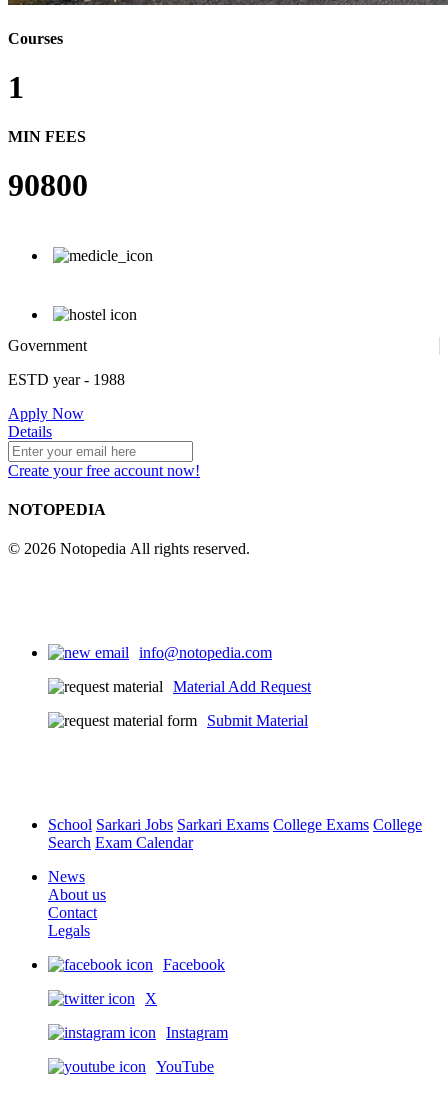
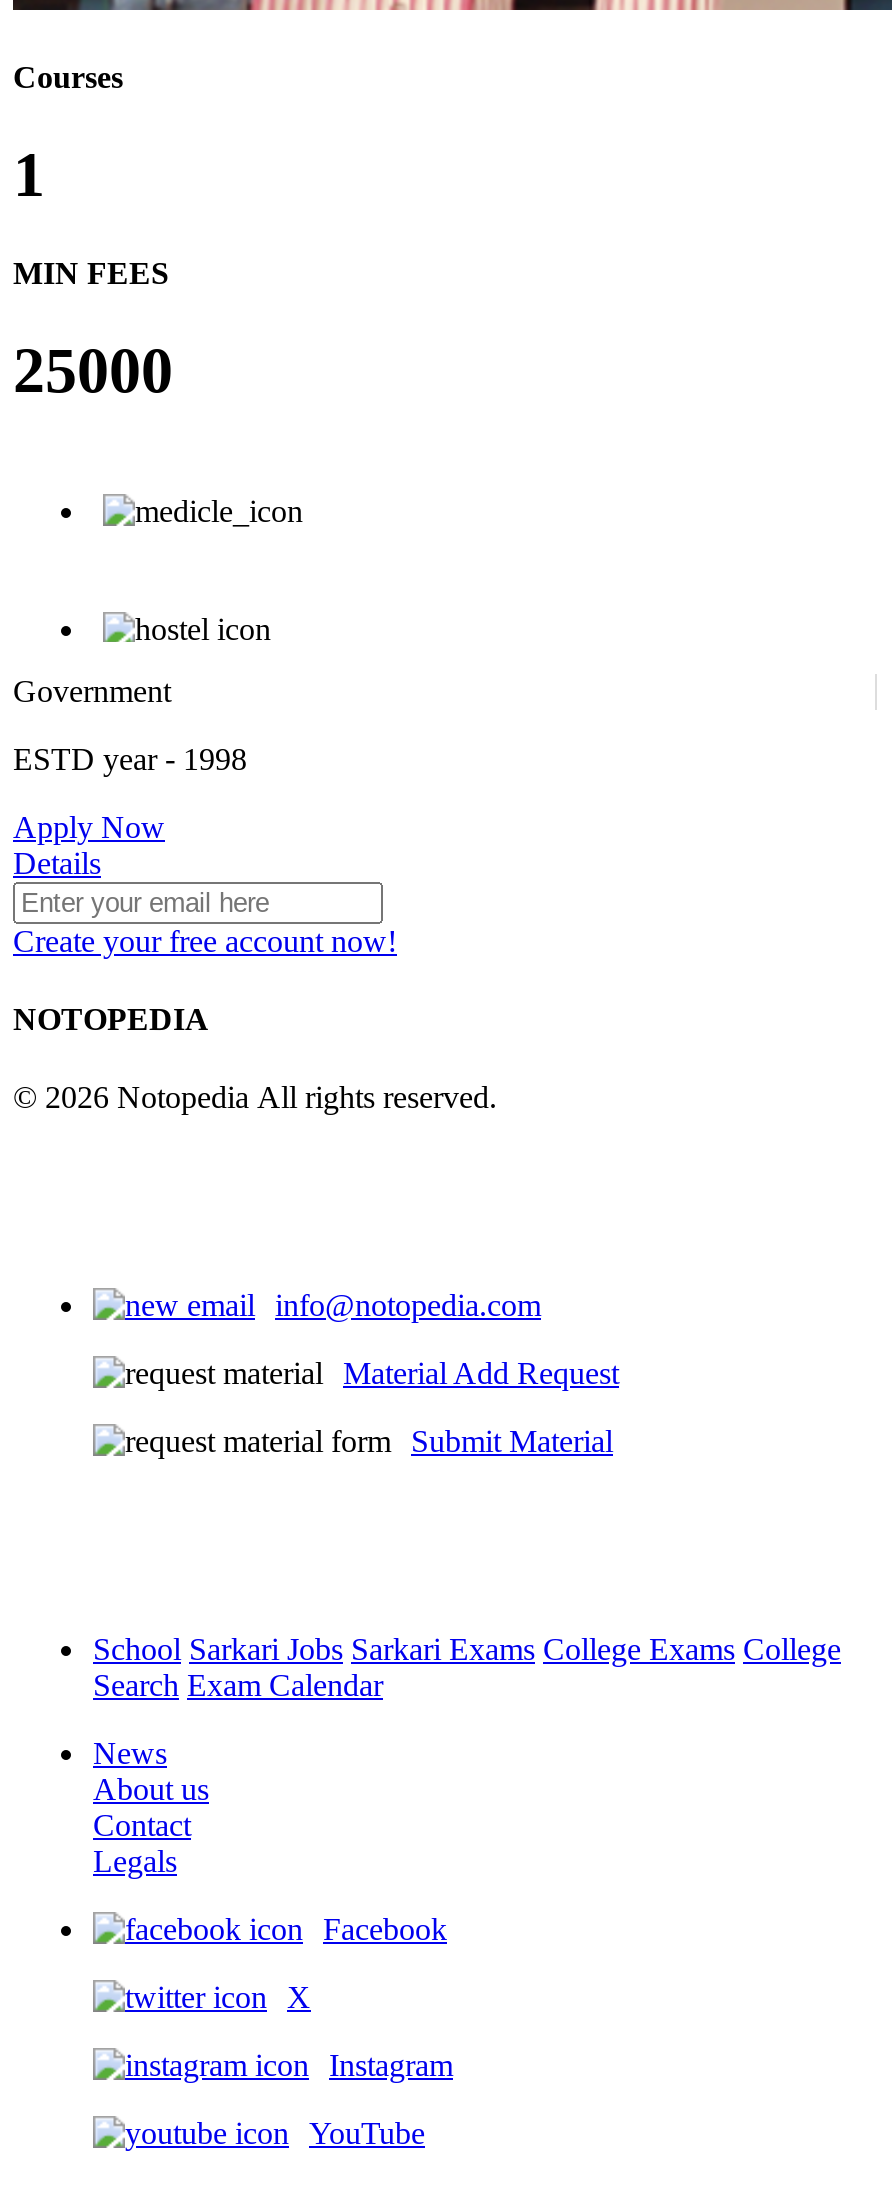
- 90800
+ 25000

- ESTD year - 1988
+ ESTD year - 1998
